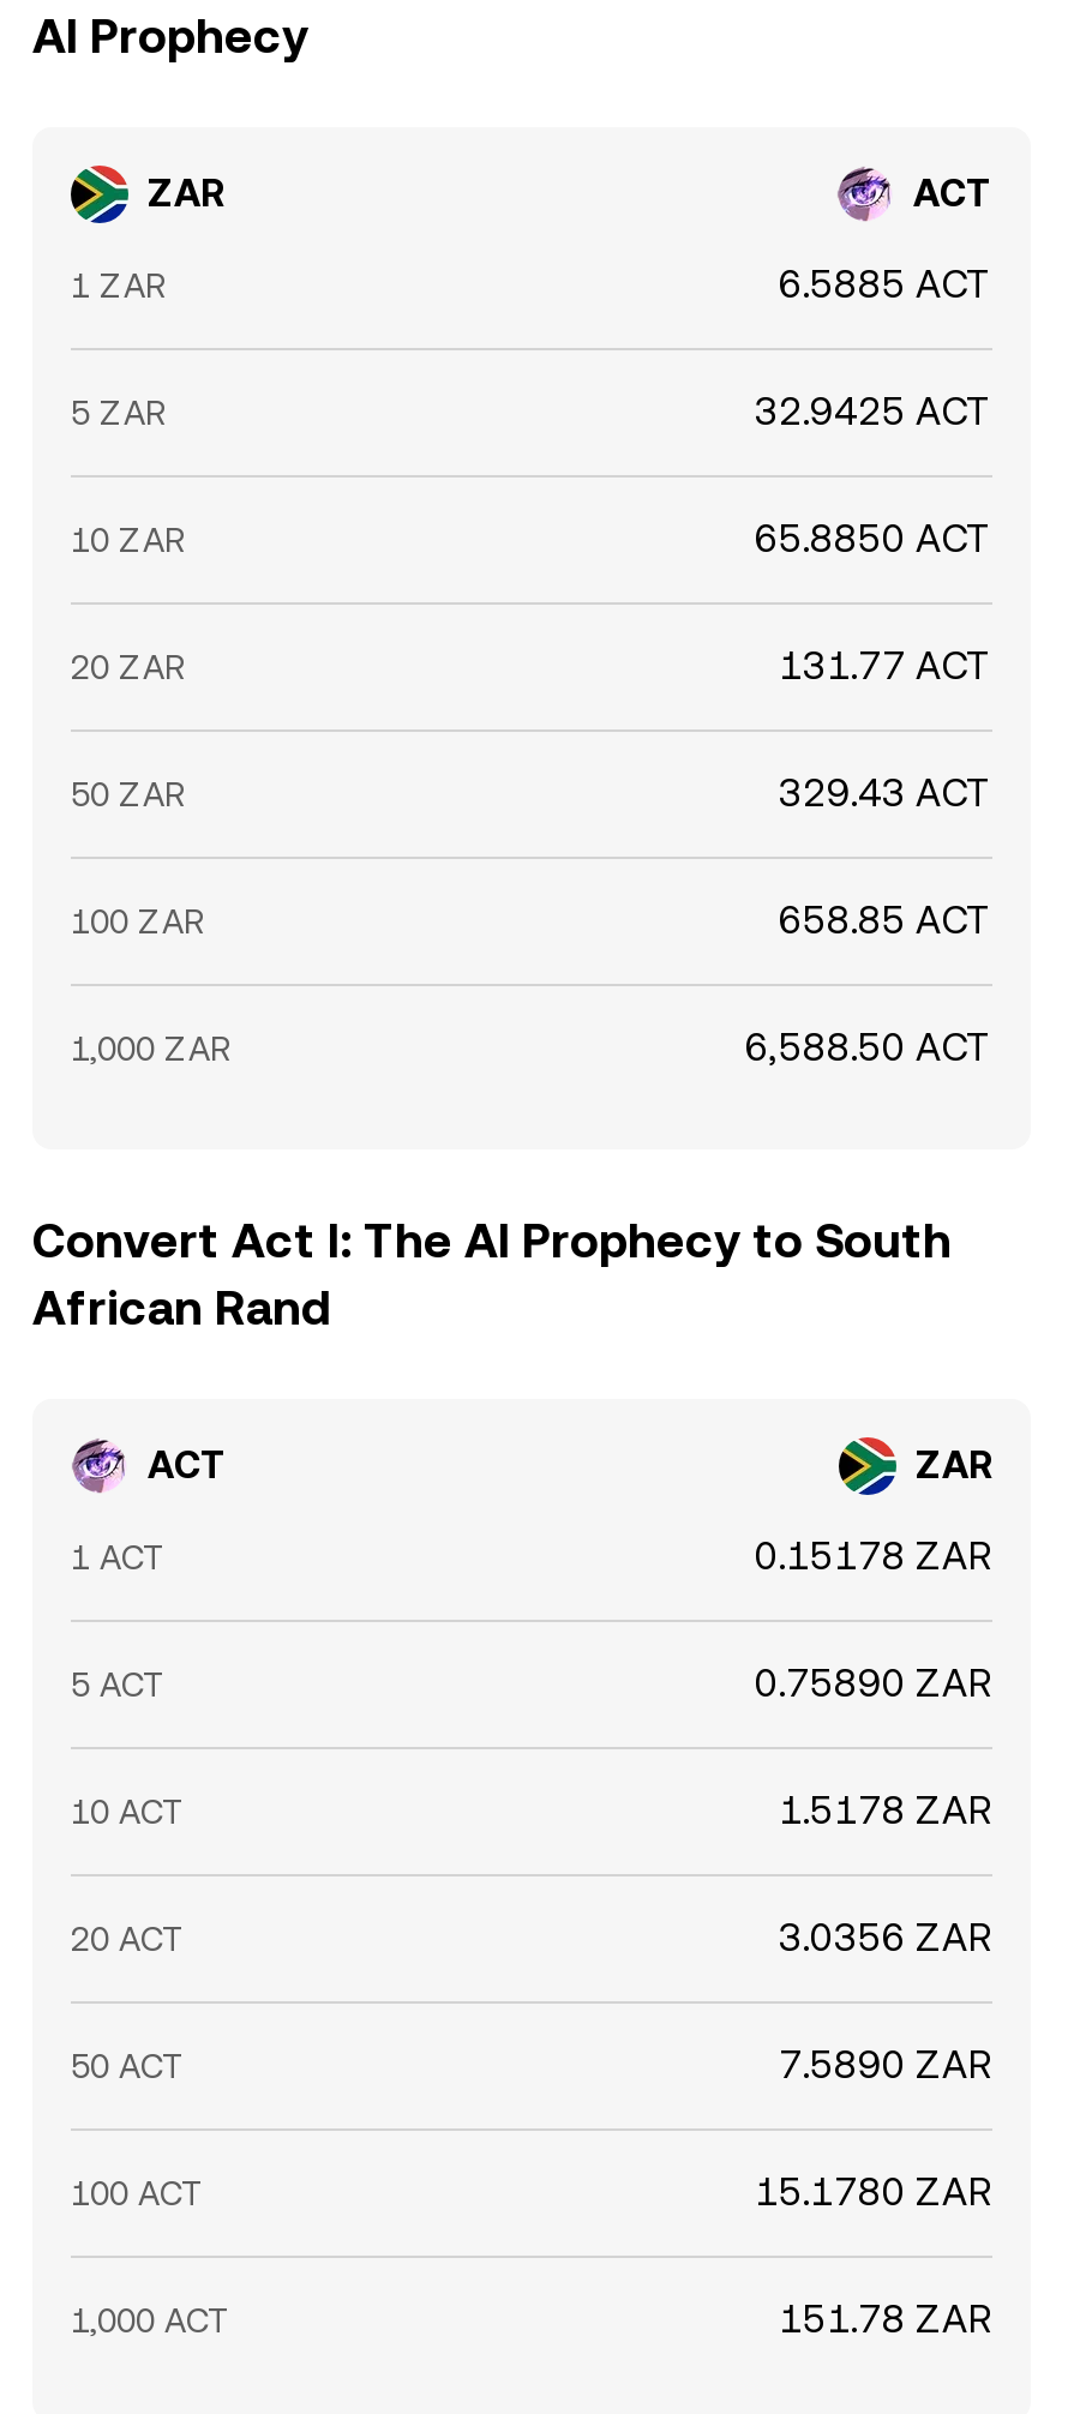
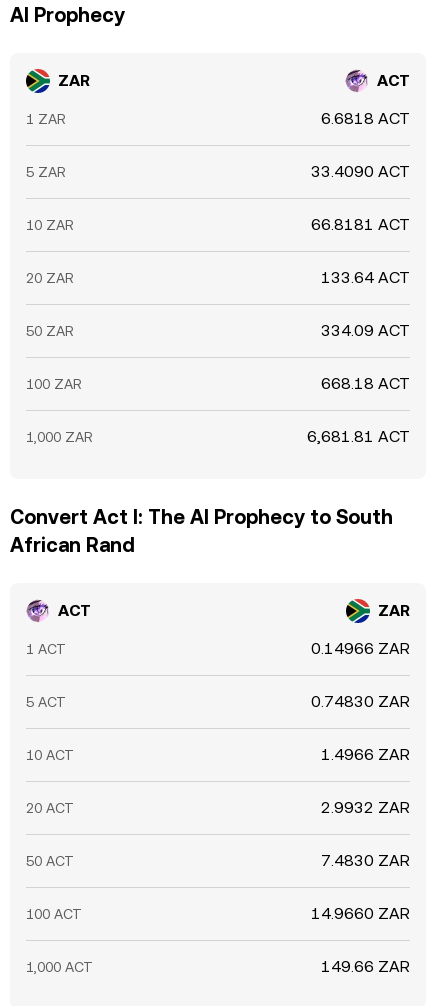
- 6.5885 ACT
+ 6.6818 ACT

- 32.9425 ACT
+ 33.4090 ACT

- 65.8850 ACT
+ 66.8181 ACT

- 131.77 ACT
+ 133.64 ACT

- 329.43 ACT
+ 334.09 ACT

- 658.85 ACT
+ 668.18 ACT

- 6,588.50 ACT
+ 6,681.81 ACT

- 0.15178 ZAR
+ 0.14966 ZAR

- 0.75890 ZAR
+ 0.74830 ZAR

- 1.5178 ZAR
+ 1.4966 ZAR

- 3.0356 ZAR
+ 2.9932 ZAR

- 7.5890 ZAR
+ 7.4830 ZAR

- 15.1780 ZAR
+ 14.9660 ZAR

- 151.78 ZAR
+ 149.66 ZAR
